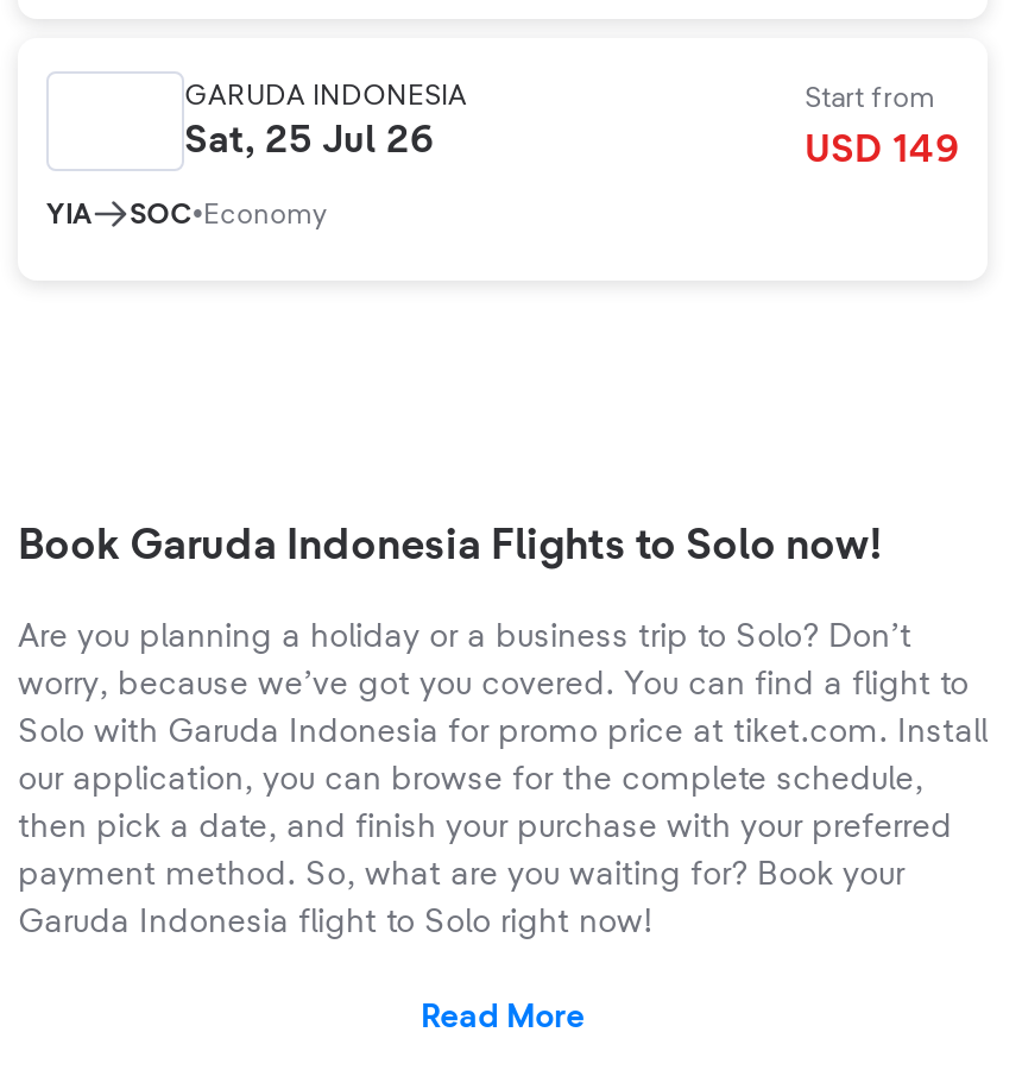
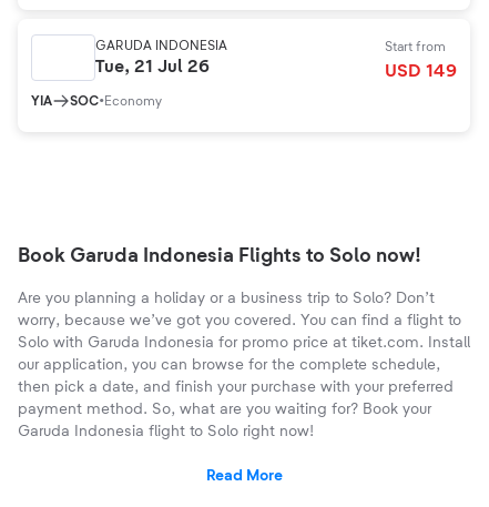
- Sat, 25 Jul 26
+ Tue, 21 Jul 26
